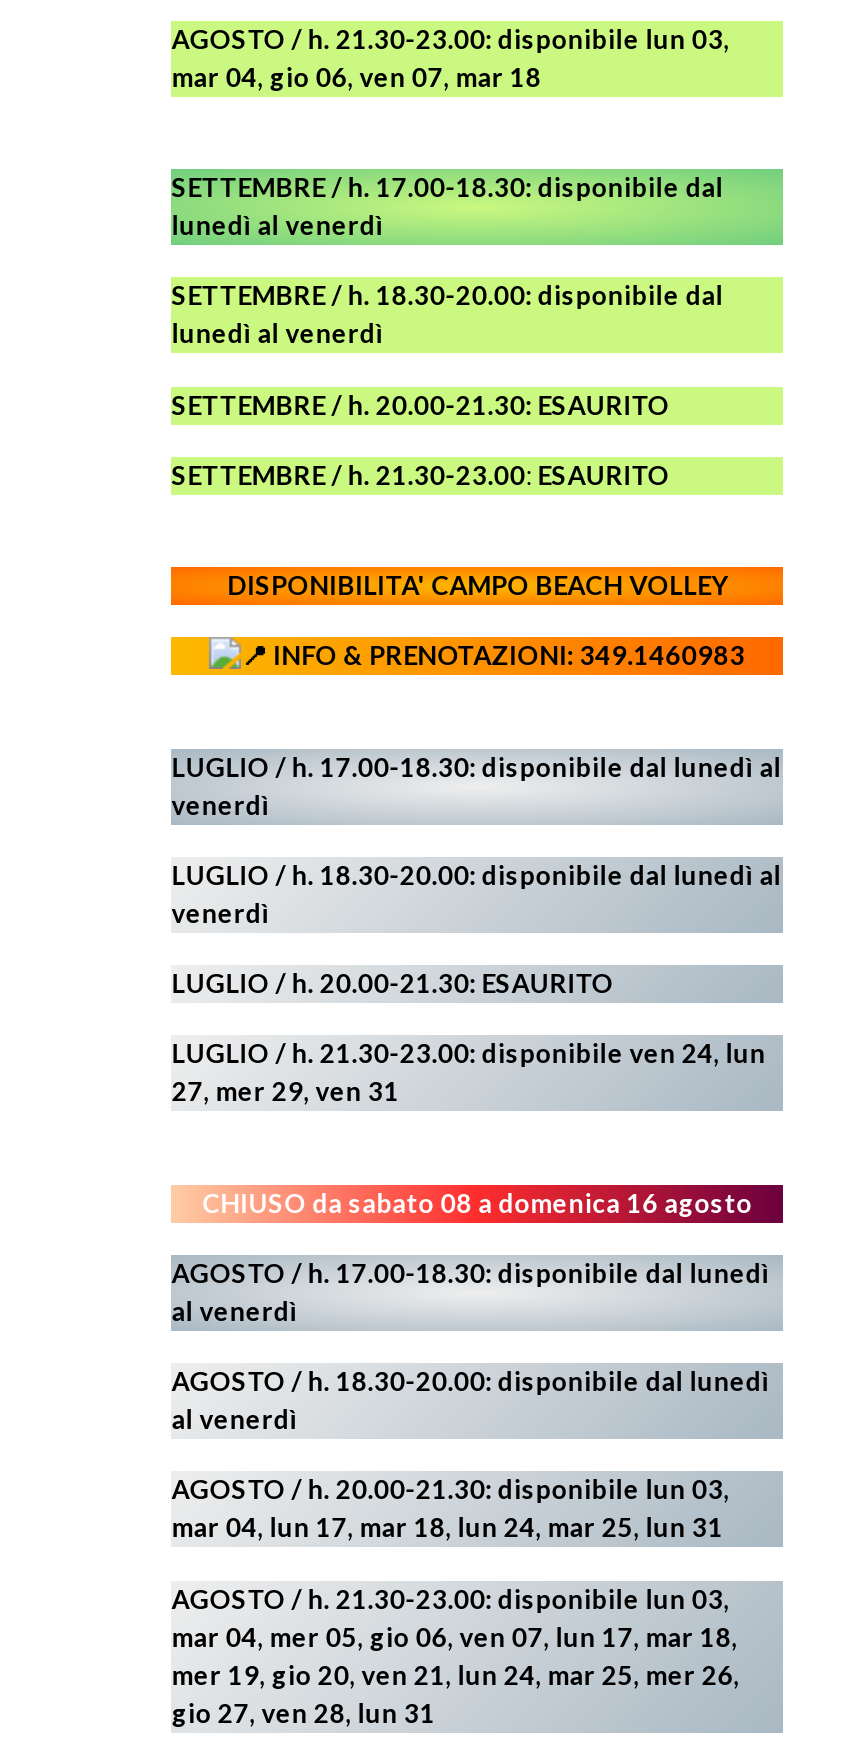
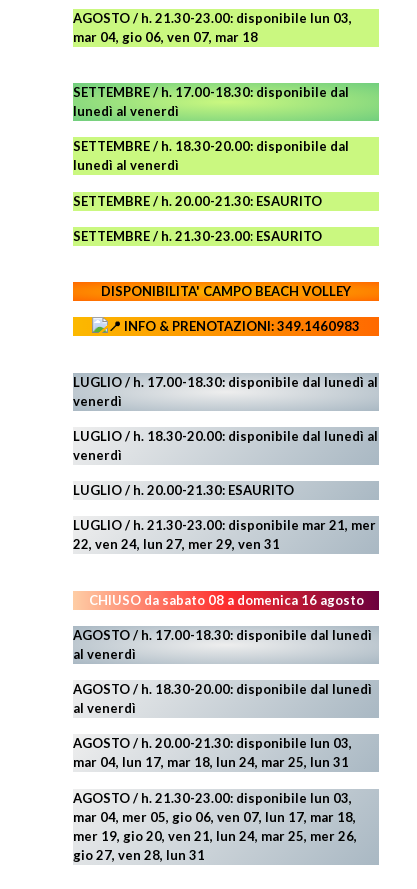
- LUGLIO / h. 21.30-23.00: disponibile ven 24, lun
- 27, mer 29, ven 31
+ LUGLIO / h. 21.30-23.00: disponibile mar 21, mer
+ 22, ven 24, lun 27, mer 29, ven 31
